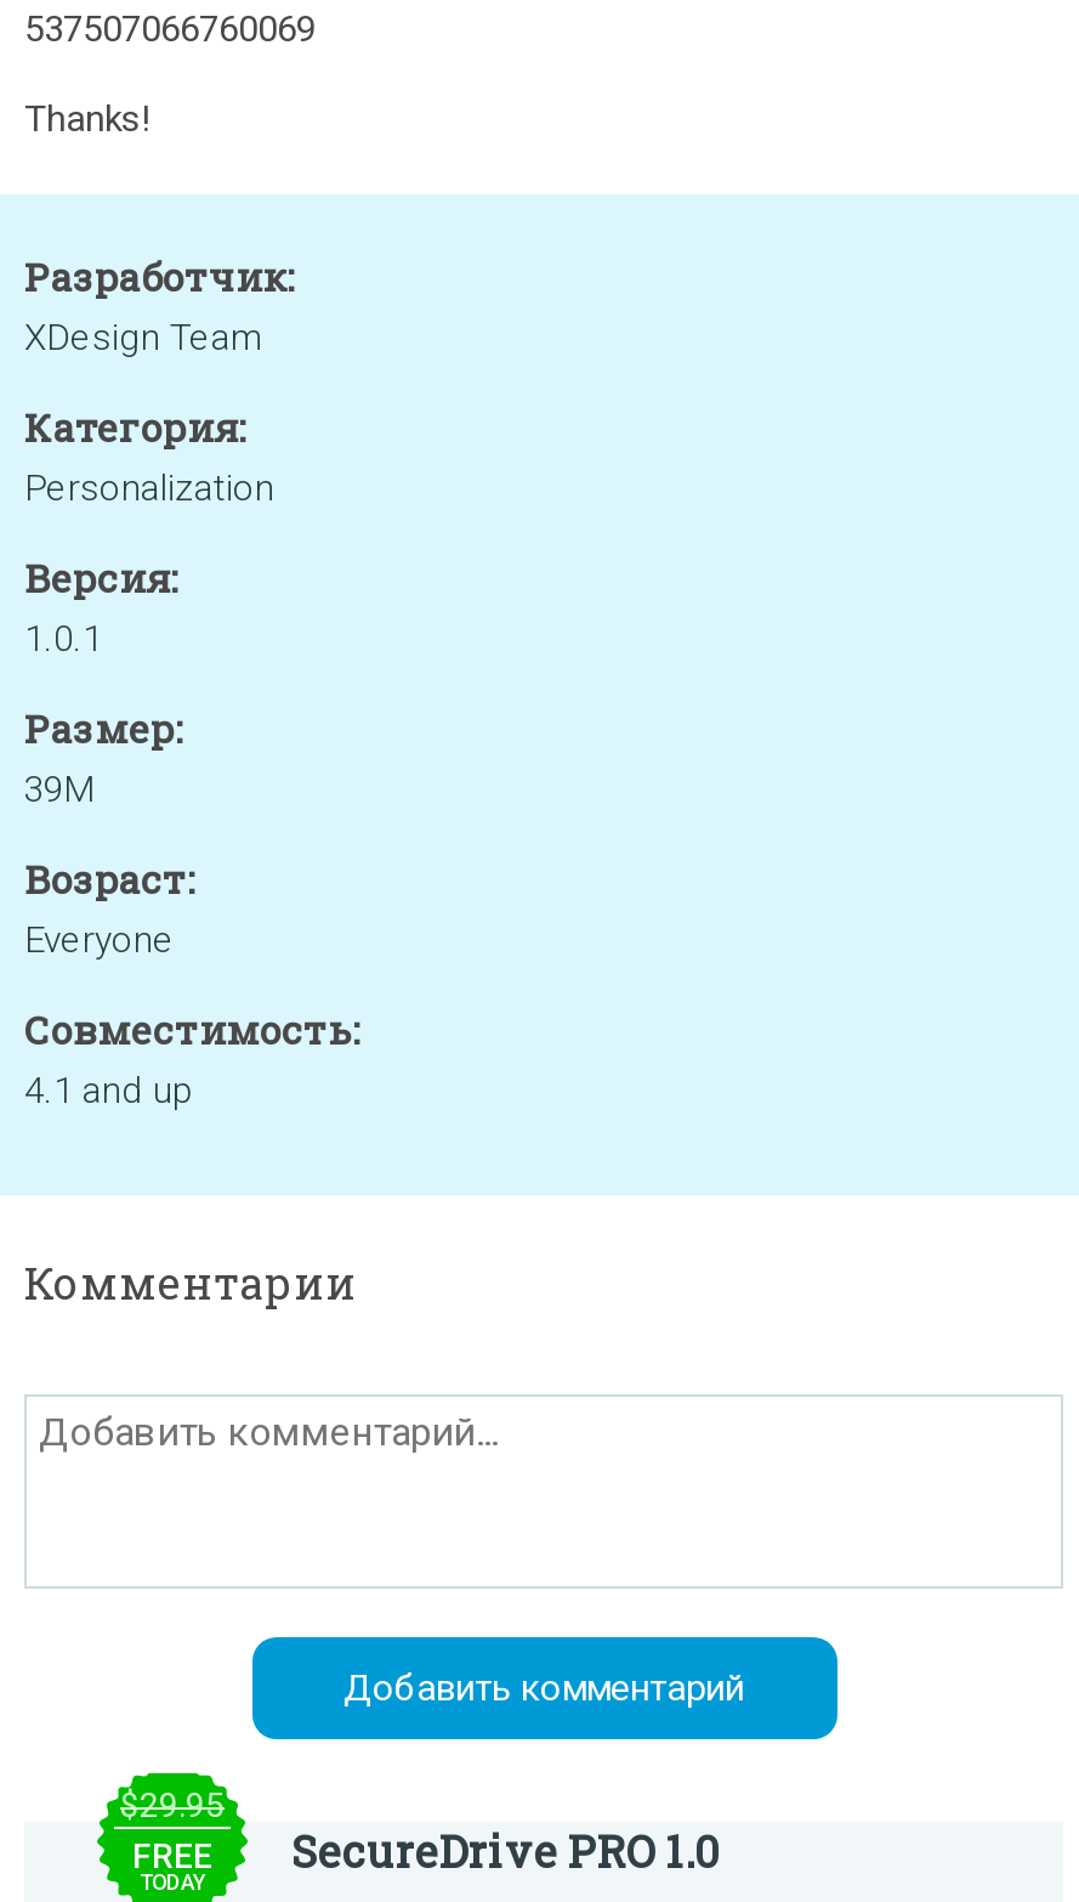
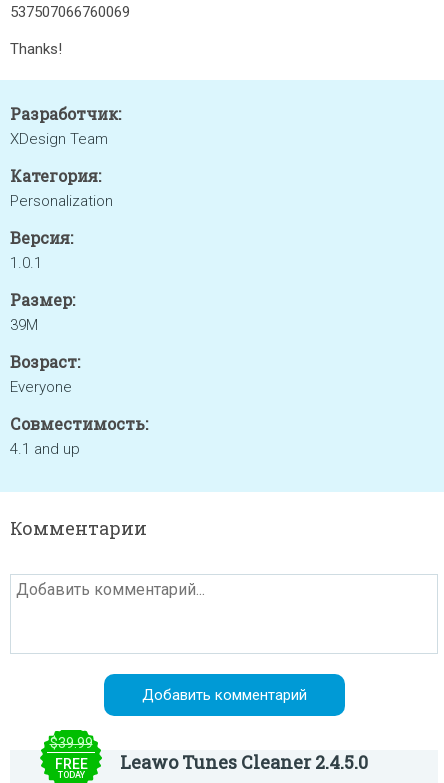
- $29.95
+ $39.99

- SecureDrive PRO 1.0
+ Leawo Tunes Cleaner 2.4.5.0
